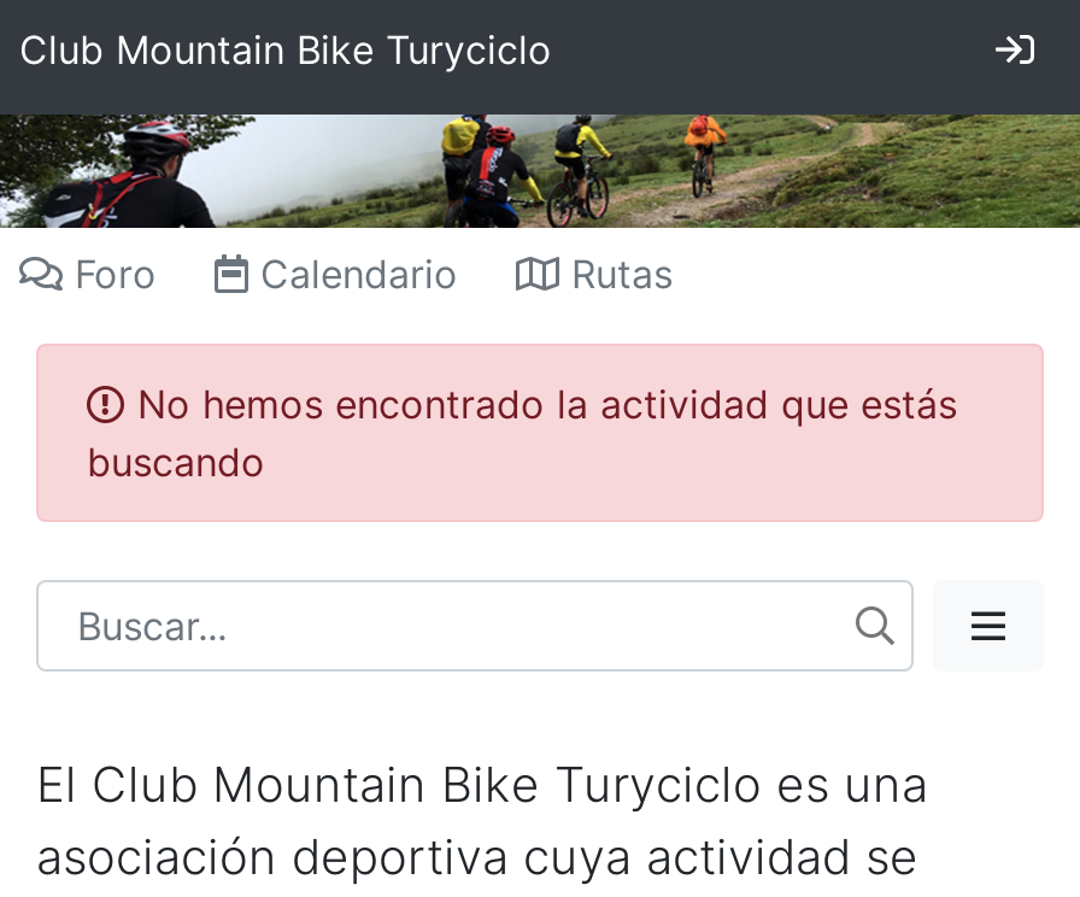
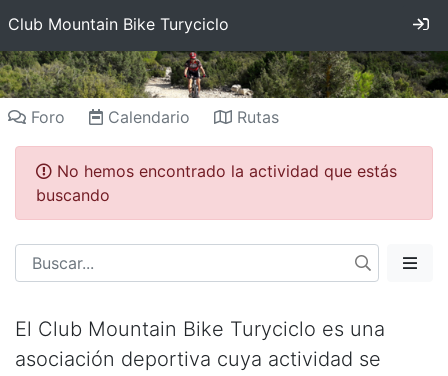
- [image]
+ [image]
